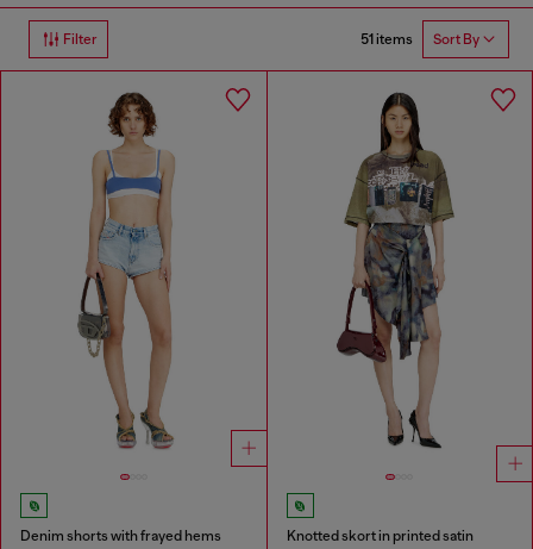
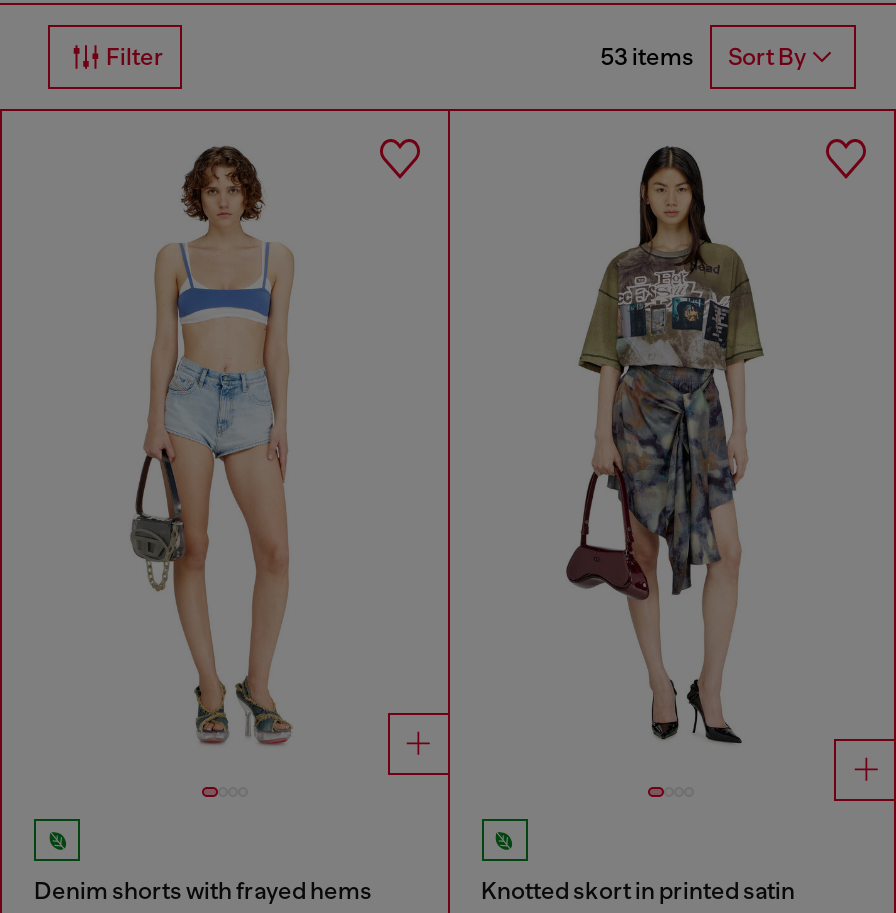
- 51 items Sort By
+ 53 items Sort By
